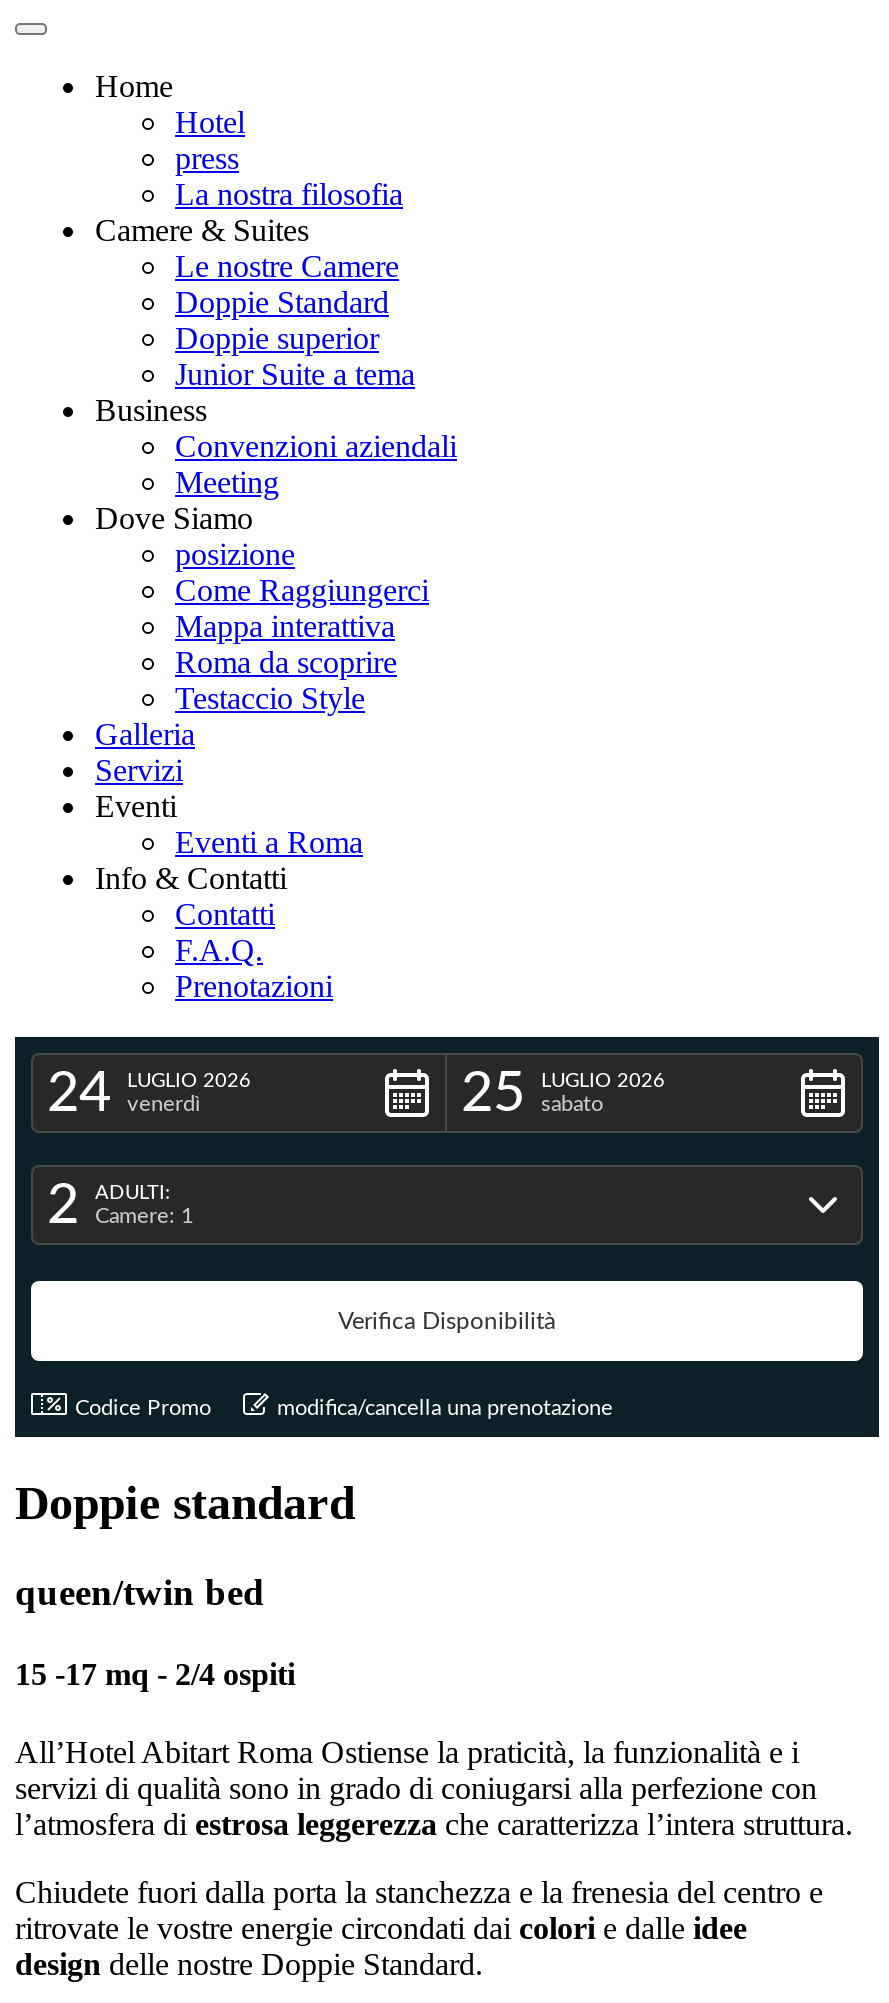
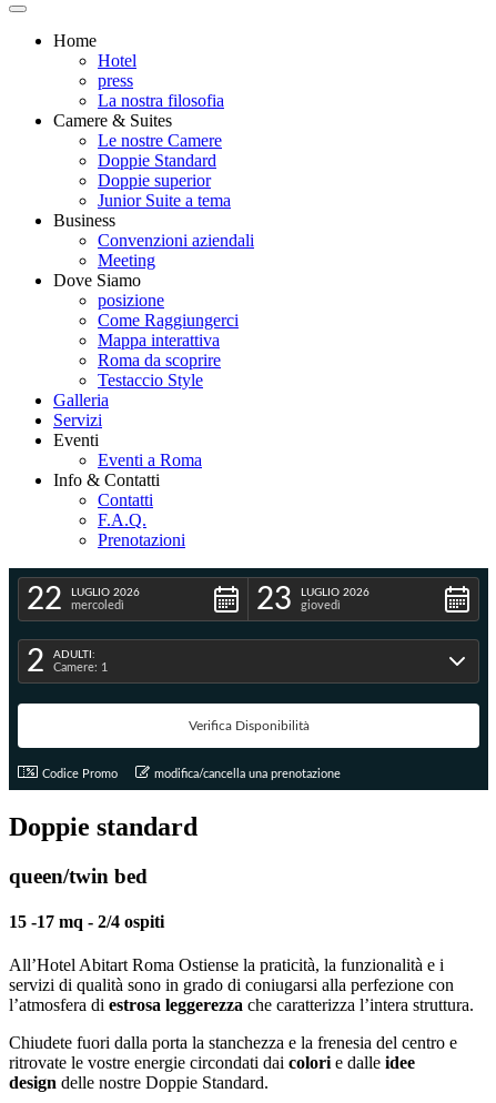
- 24
+ 22

- venerdì
- 25
+ mercoledì
+ 23

- sabato
+ giovedì
